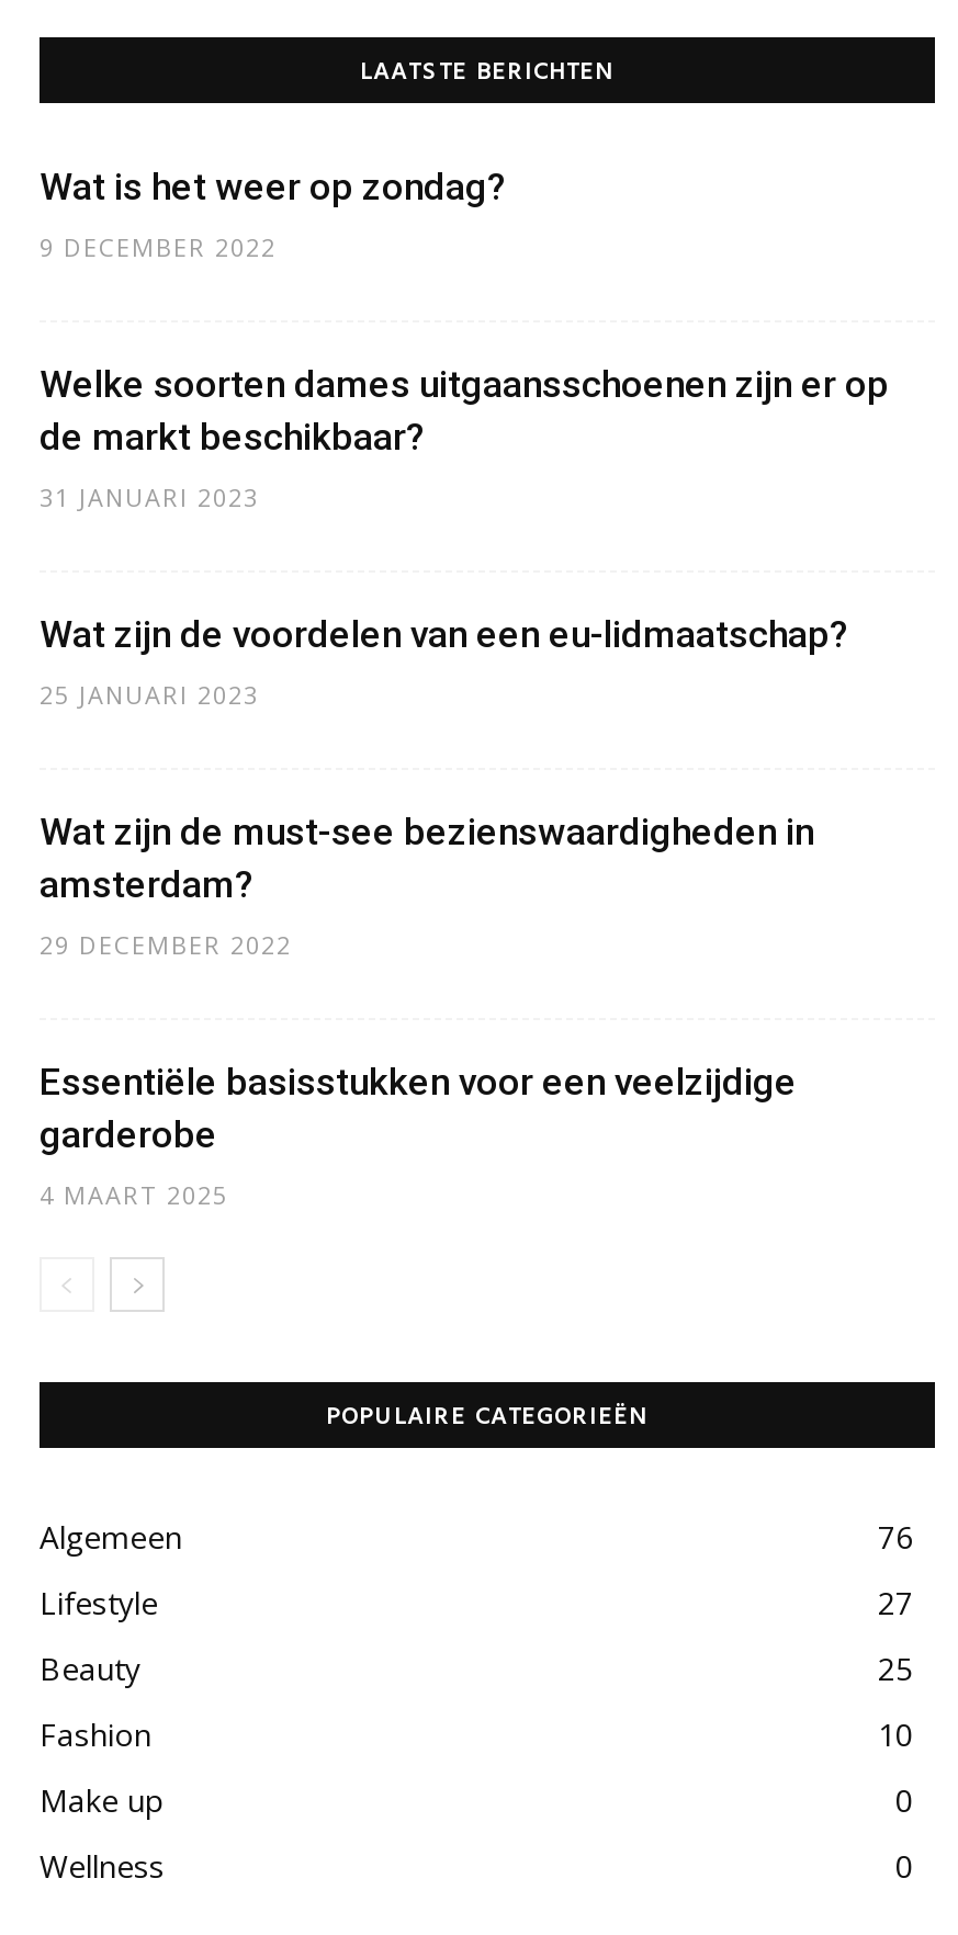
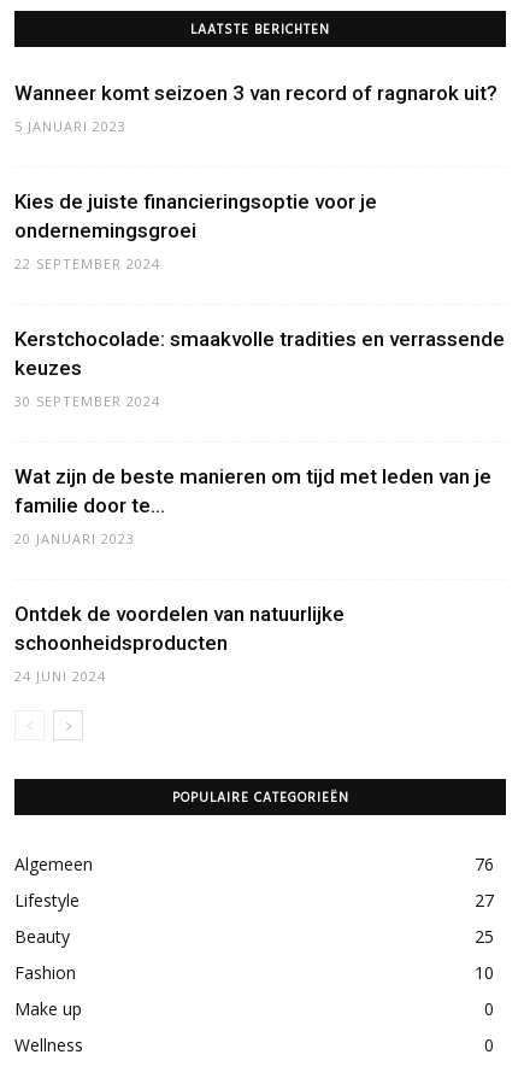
- Wat is het weer op zondag?
+ Wanneer komt seizoen 3 van record of ragnarok uit?

- 9 DECEMBER 2022
+ 5 JANUARI 2023

- Welke soorten dames uitgaansschoenen zijn er op
- de markt beschikbaar?
+ Kies de juiste financieringsoptie voor je
+ ondernemingsgroei

- 31 JANUARI 2023
+ 22 SEPTEMBER 2024

- Wat zijn de voordelen van een eu-lidmaatschap?
+ Kerstchocolade: smaakvolle tradities en verrassende
+ keuzes

- 25 JANUARI 2023
+ 30 SEPTEMBER 2024

- Wat zijn de must-see bezienswaardigheden in
- amsterdam?
+ Wat zijn de beste manieren om tijd met leden van je
+ familie door te...

- 29 DECEMBER 2022
+ 20 JANUARI 2023

- Essentiële basisstukken voor een veelzijdige
- garderobe
+ Ontdek de voordelen van natuurlijke
+ schoonheidsproducten

- 4 MAART 2025
+ 24 JUNI 2024
